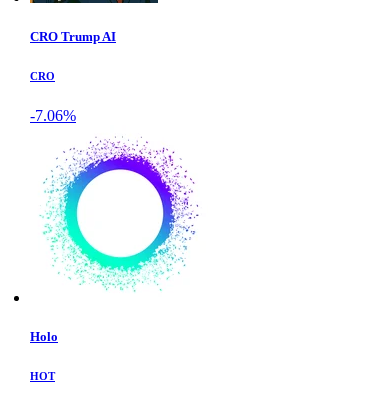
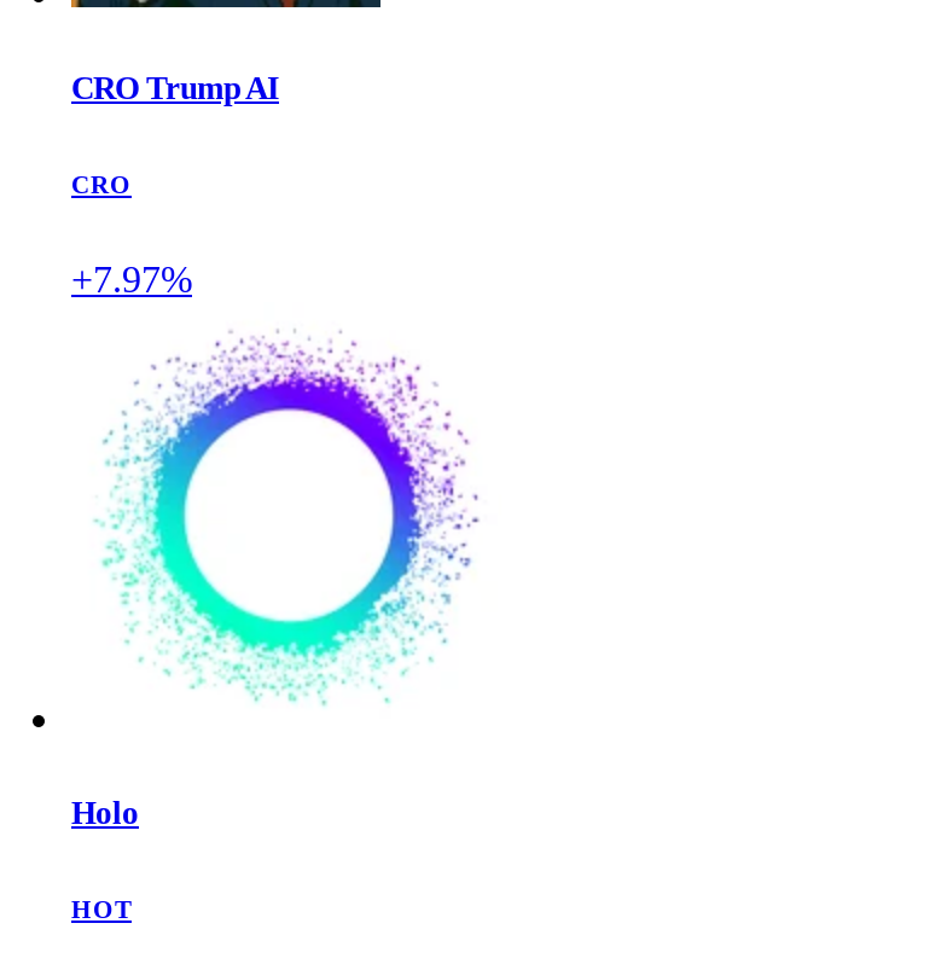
- -7.06%
+ +7.97%
